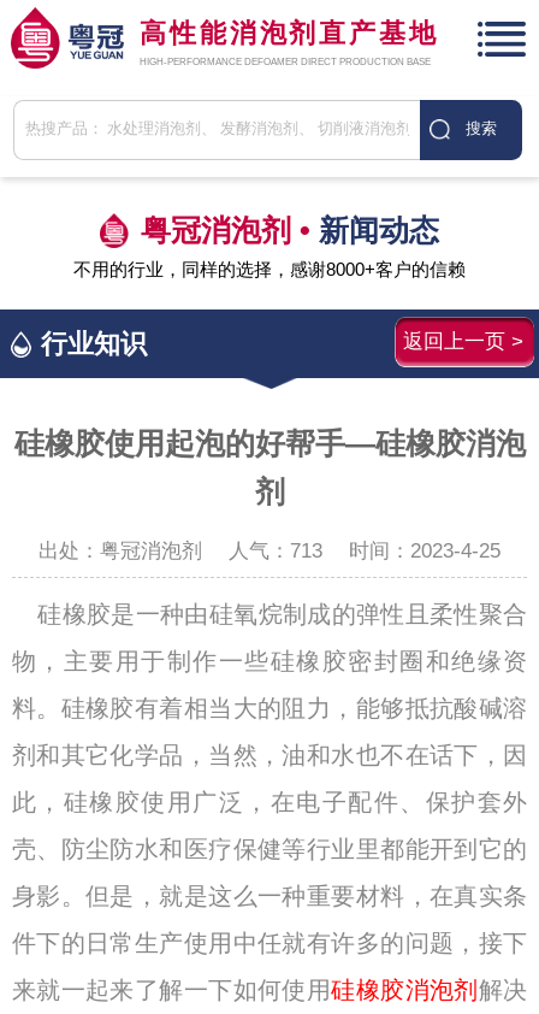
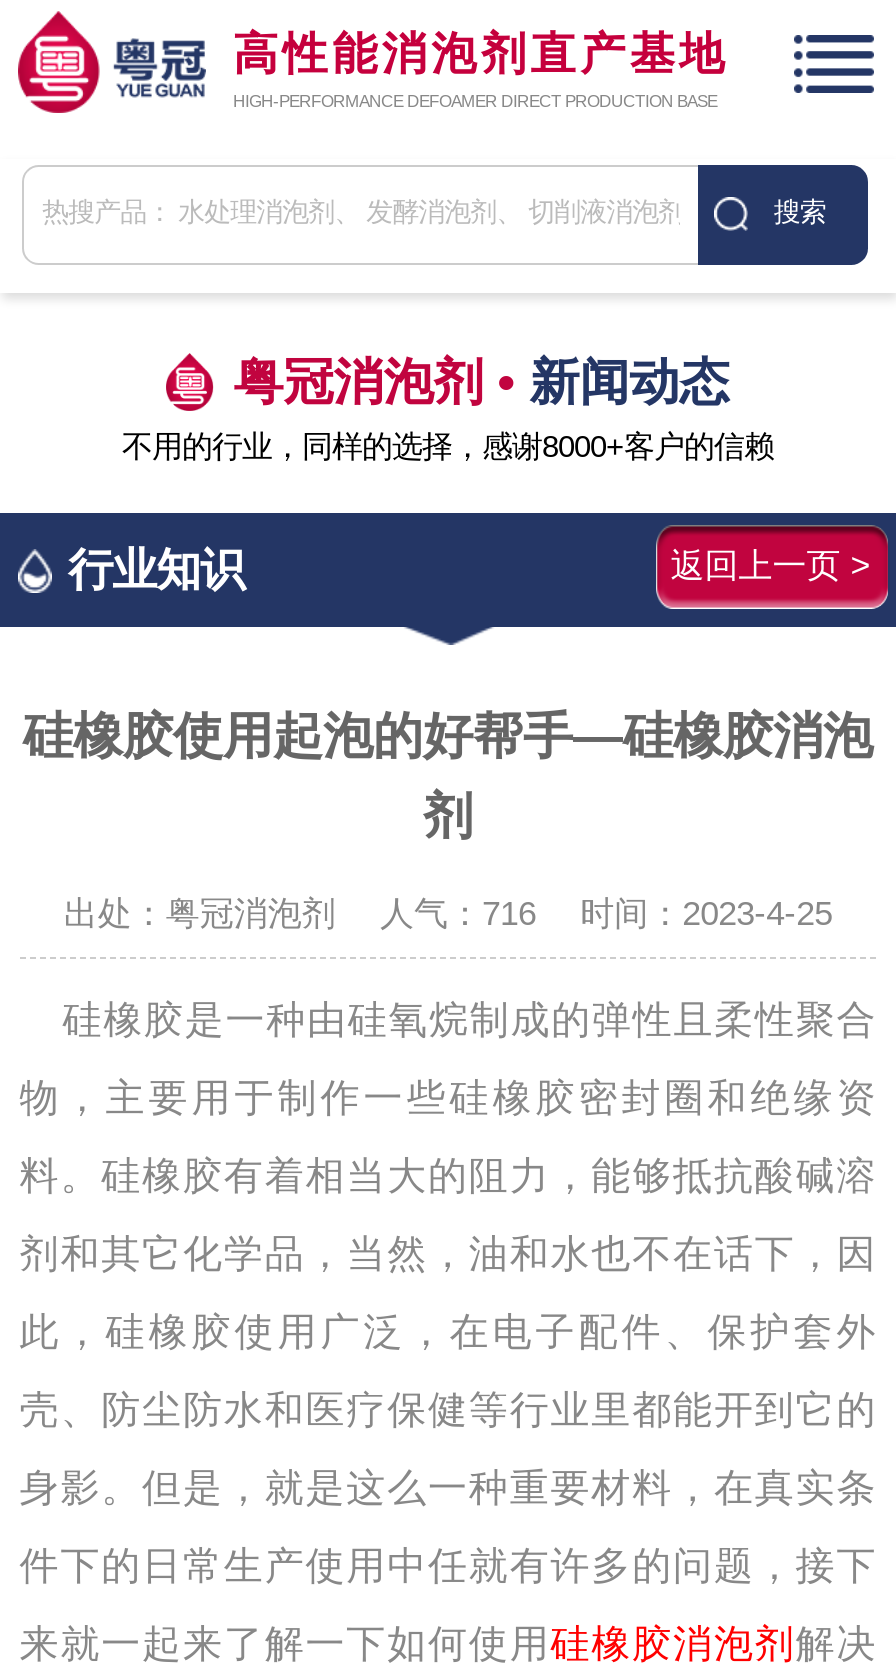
- 出处：粤冠消泡剂 人气：713 时间：2023-4-25
+ 出处：粤冠消泡剂 人气：716 时间：2023-4-25
